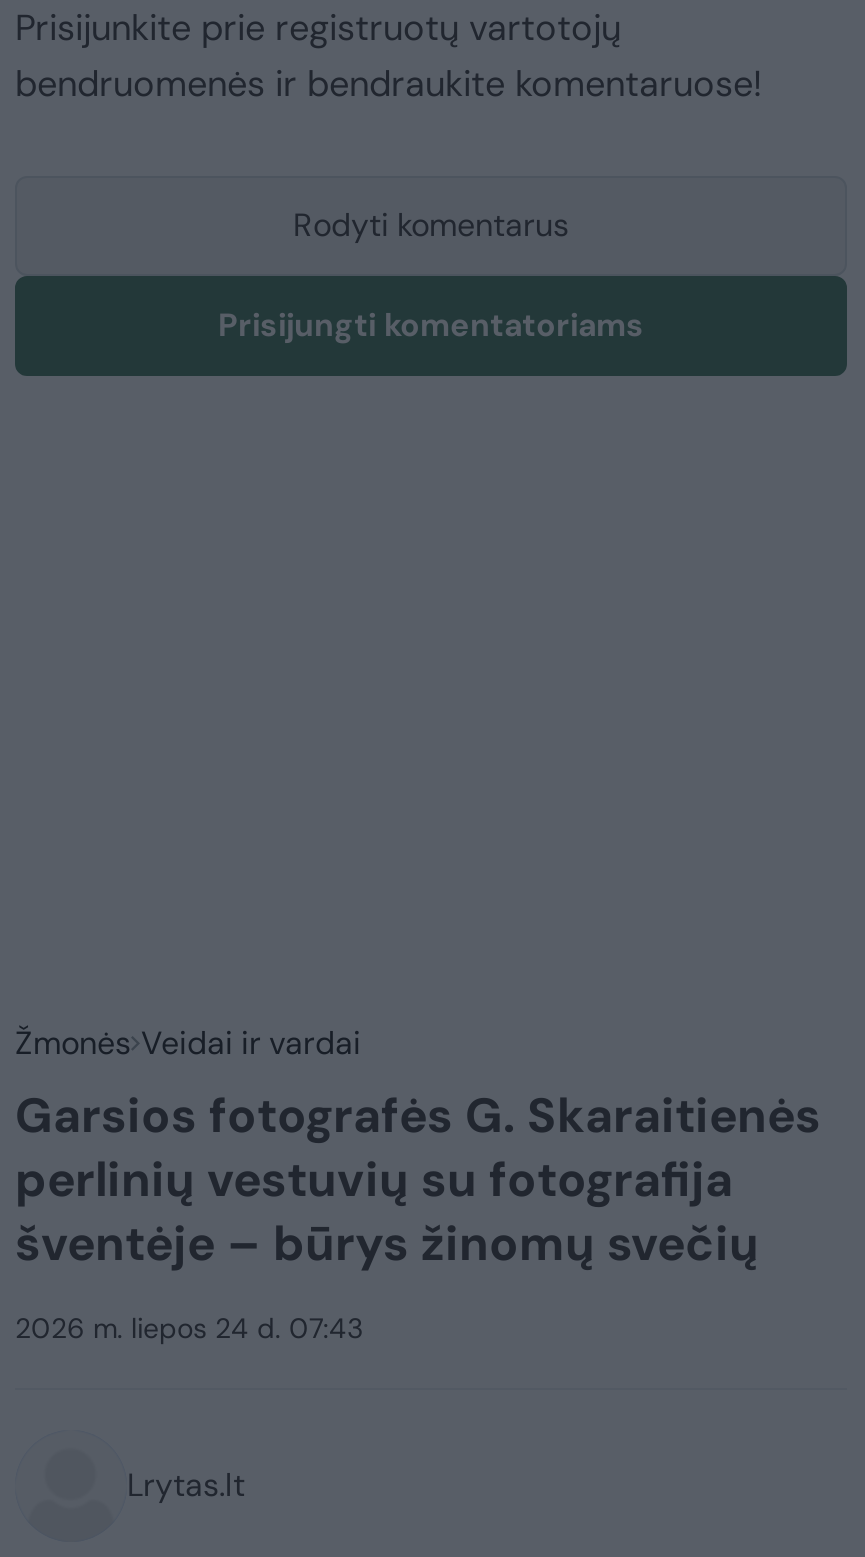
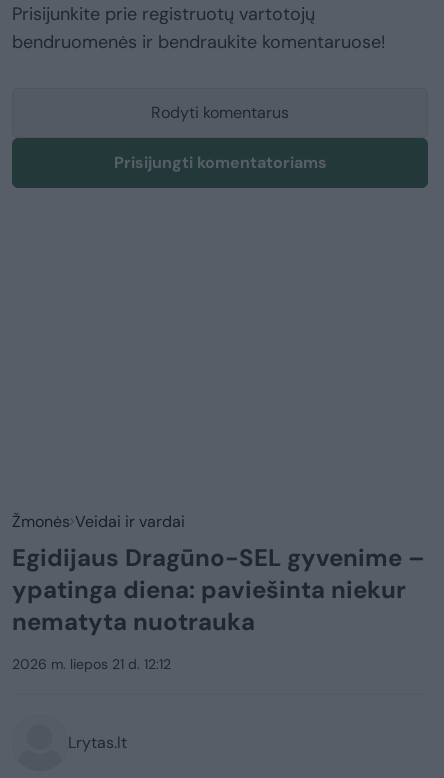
- Garsios fotografės G. Skaraitienės
- perlinių vestuvių su fotografija
- šventėje – būrys žinomų svečių
+ Egidijaus Dragūno-SEL gyvenime –
+ ypatinga diena: paviešinta niekur
+ nematyta nuotrauka

- 2026 m. liepos 24 d. 07:43
+ 2026 m. liepos 21 d. 12:12
